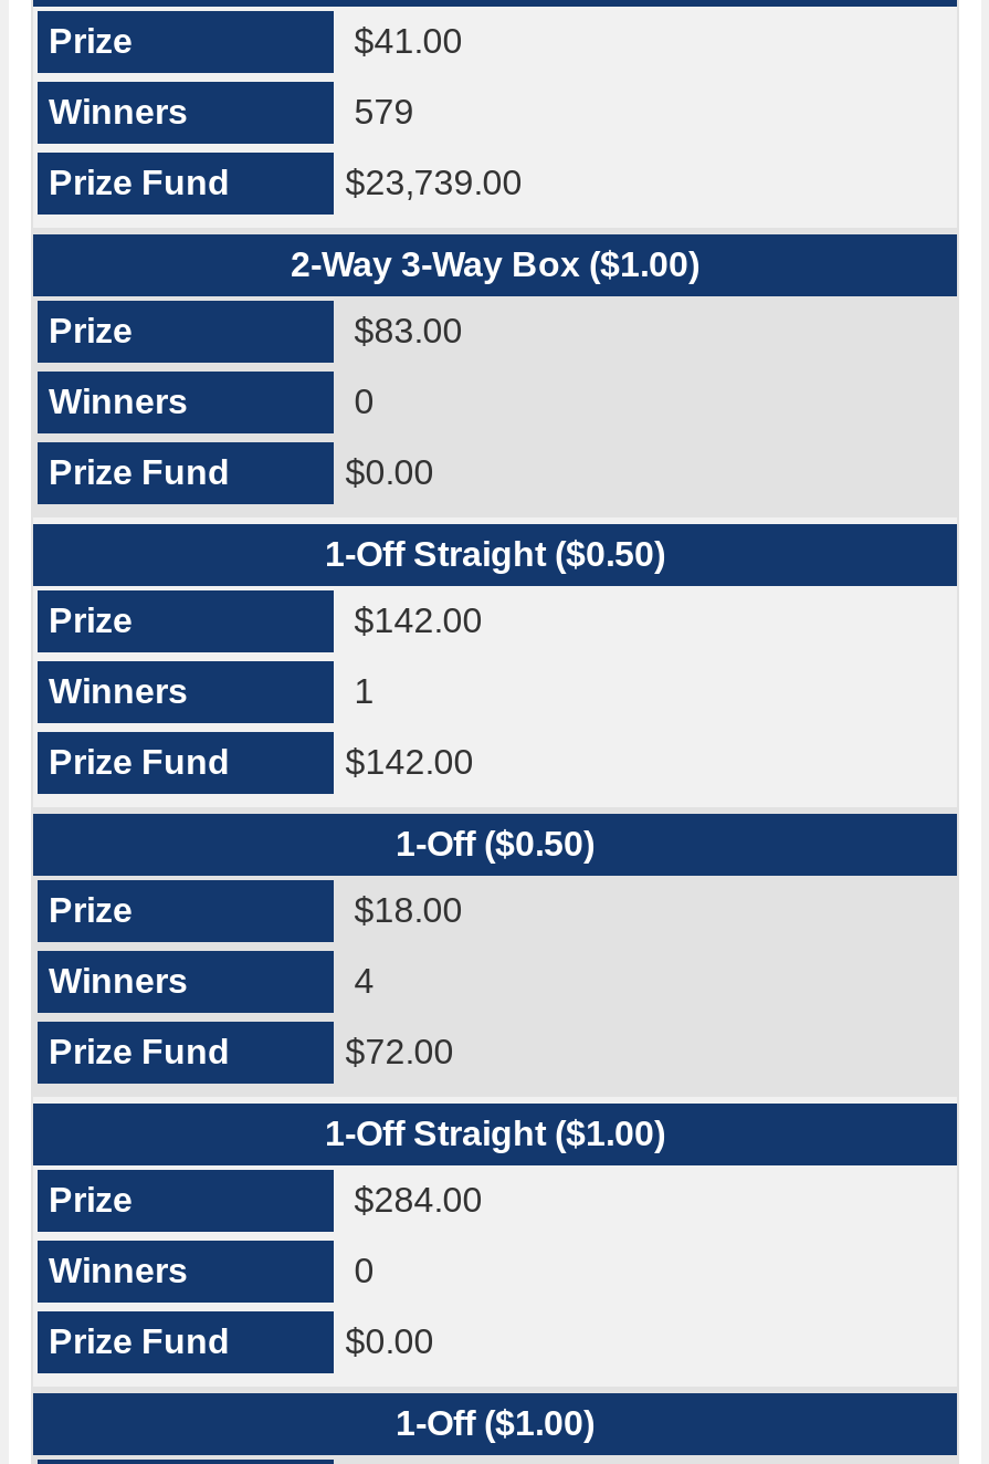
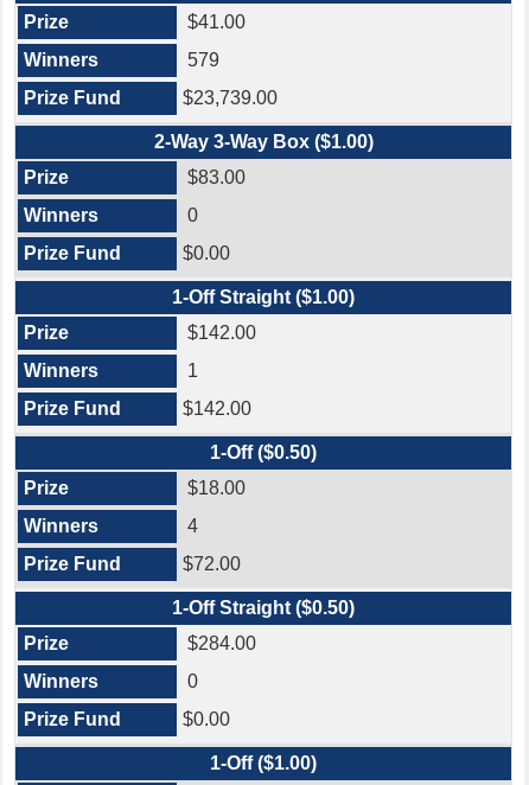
- 1-Off Straight ($0.50)
+ 1-Off Straight ($1.00)

- 1-Off Straight ($1.00)
+ 1-Off Straight ($0.50)
